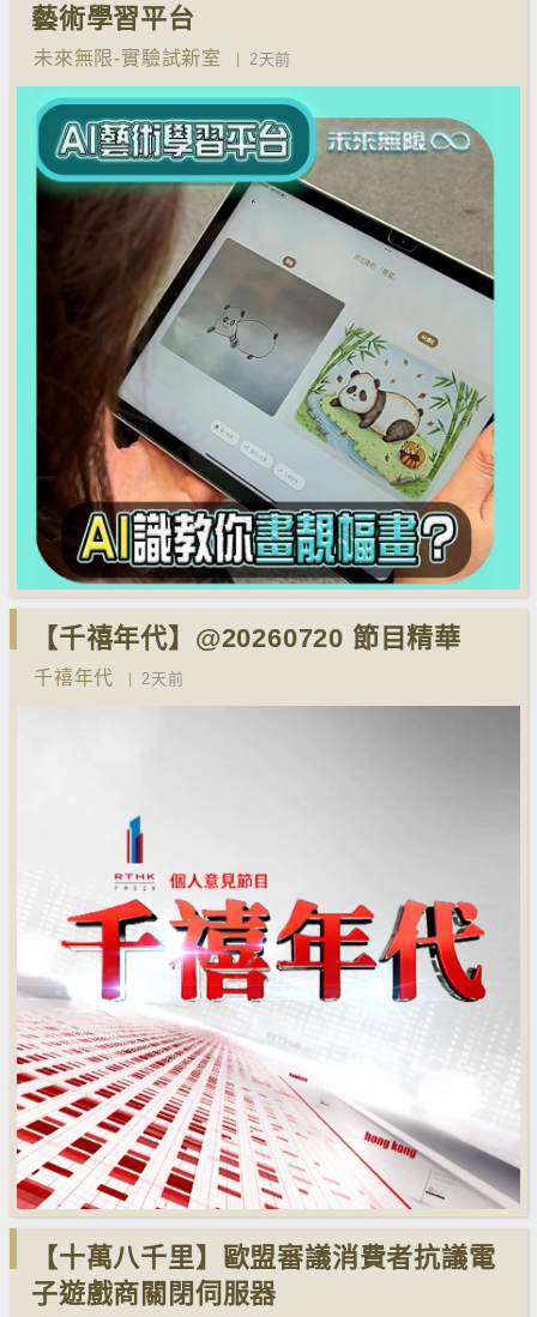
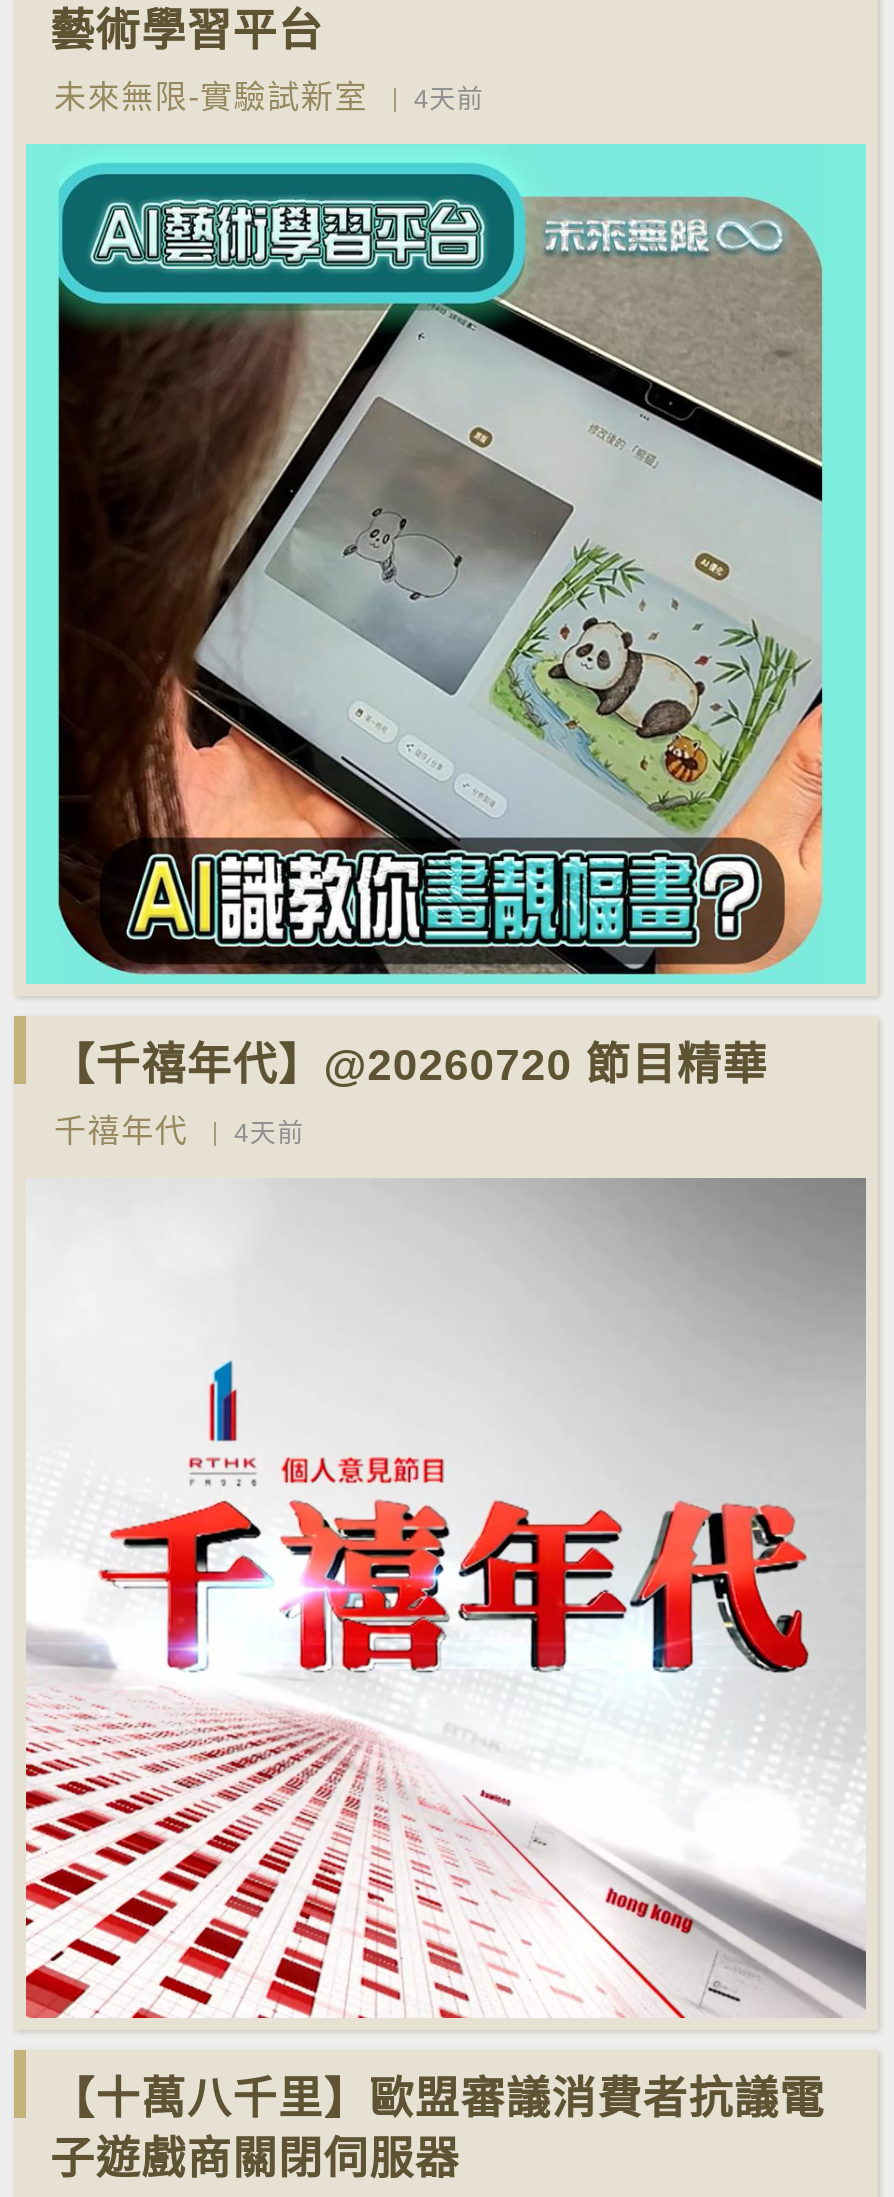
- 未來無限-實驗試新室 2天前
+ 未來無限-實驗試新室 4天前

- 千禧年代 2天前
+ 千禧年代 4天前
